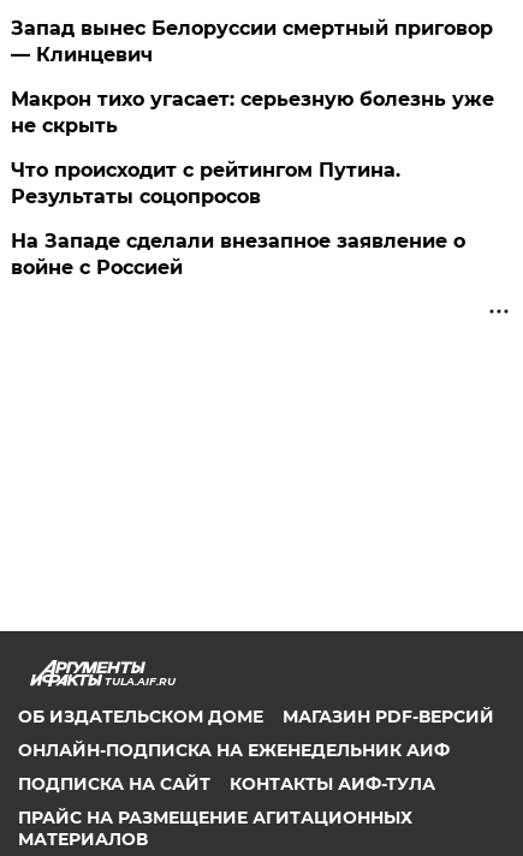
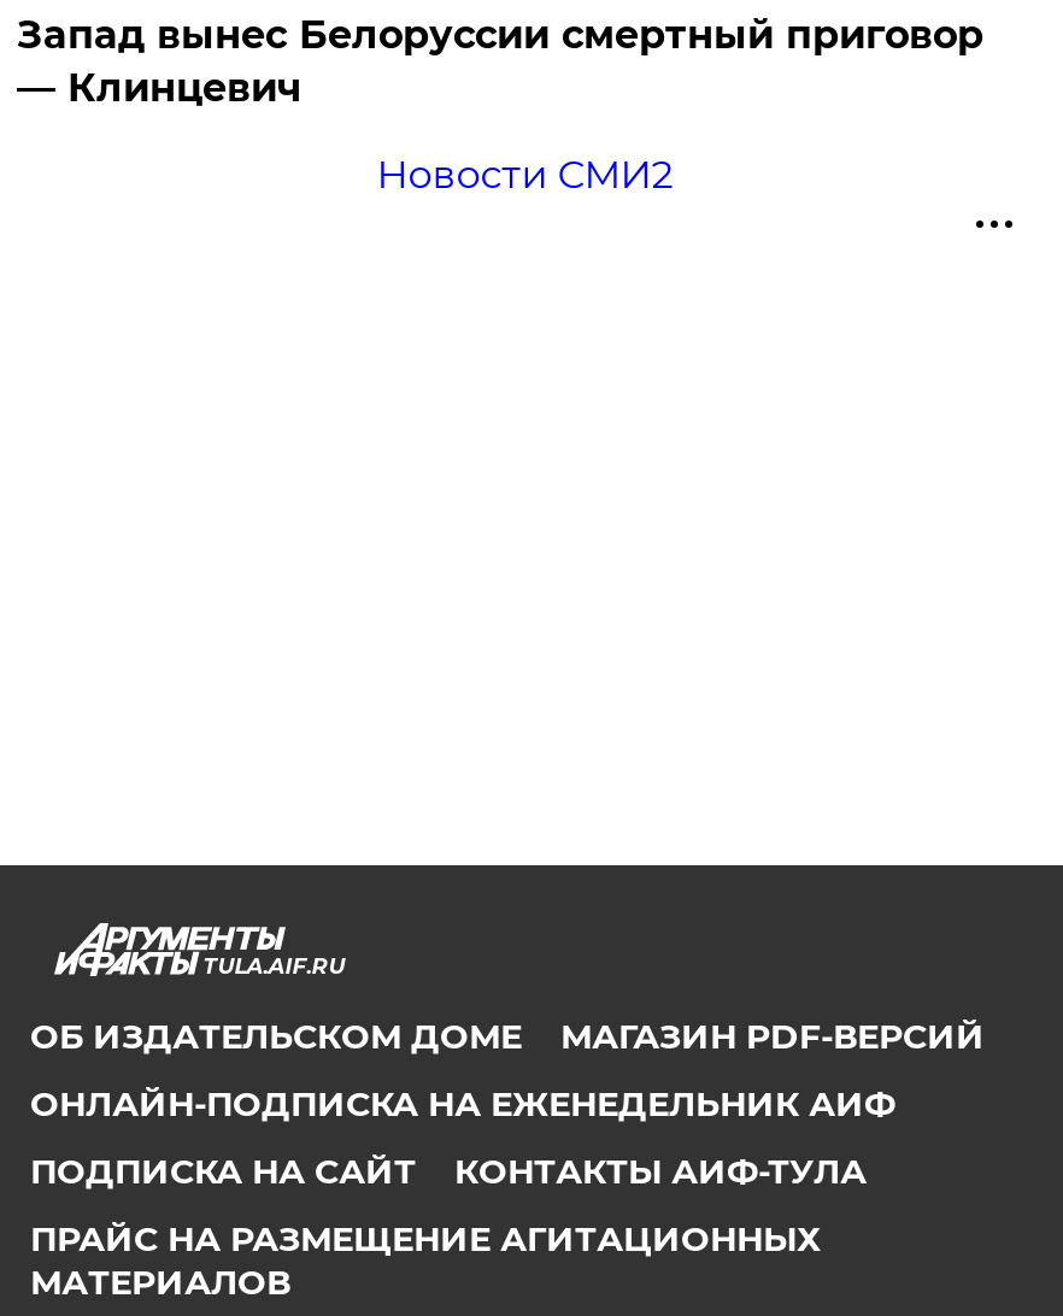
- Макрон тихо угасает: серьезную болезнь уже
- не скрыть
- Что происходит с рейтингом Путина.
- Результаты соцопросов
- На Западе сделали внезапное заявление о
- войне с Россией
+ Новости СМИ2
